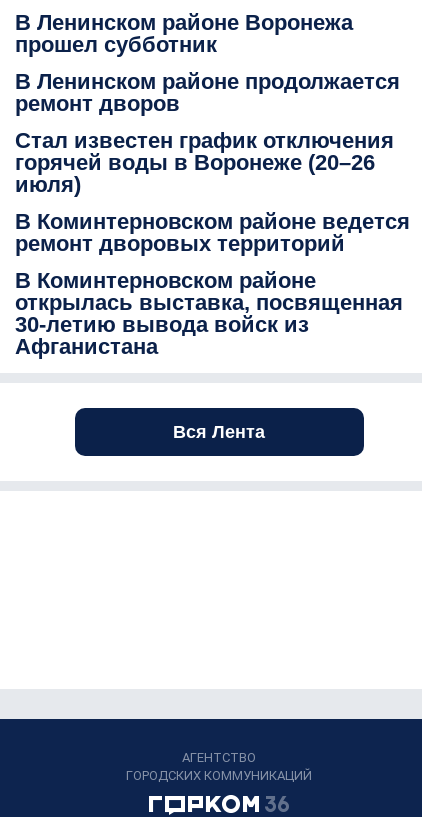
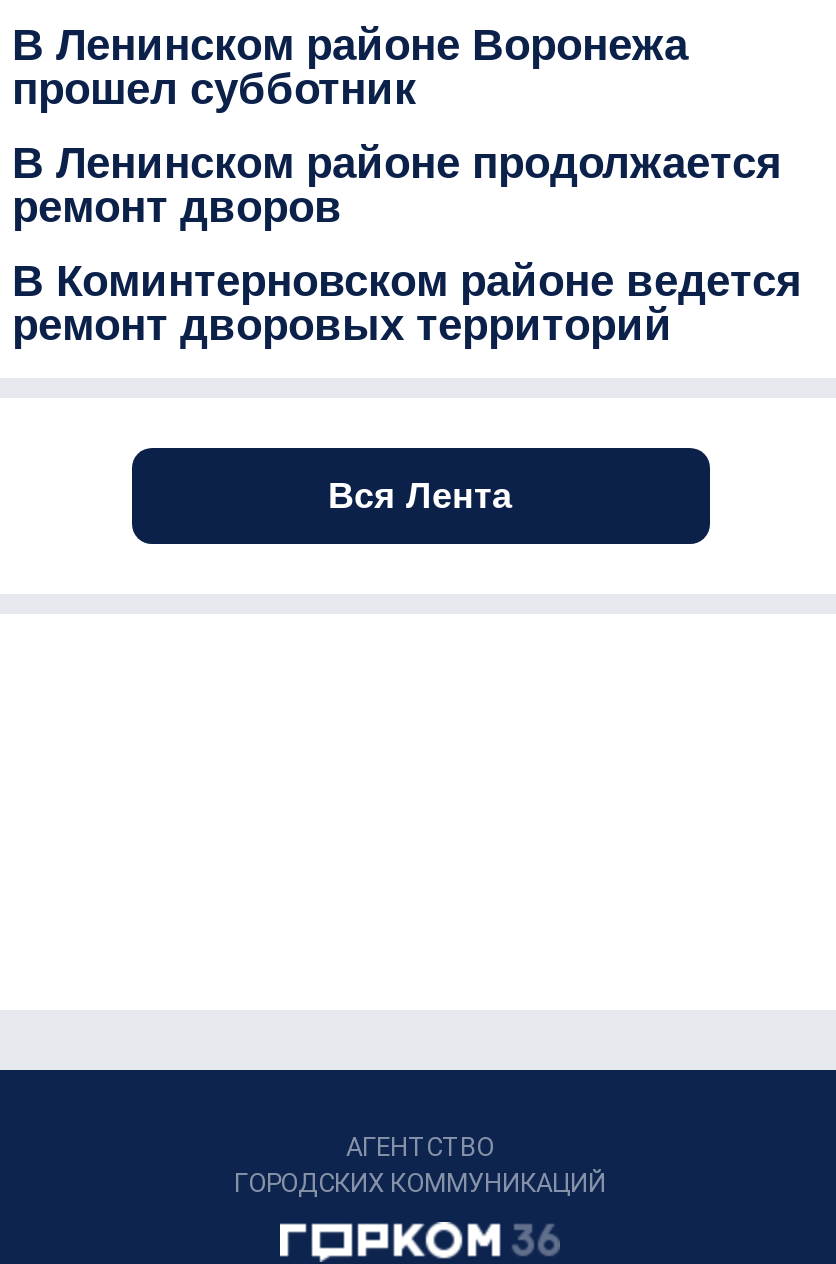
- Стал известен график отключения
- горячей воды в Воронеже (20–26
- июля)

- В Коминтерновском районе
- открылась выставка, посвященная
- 30-летию вывода войск из
- Афганистана
